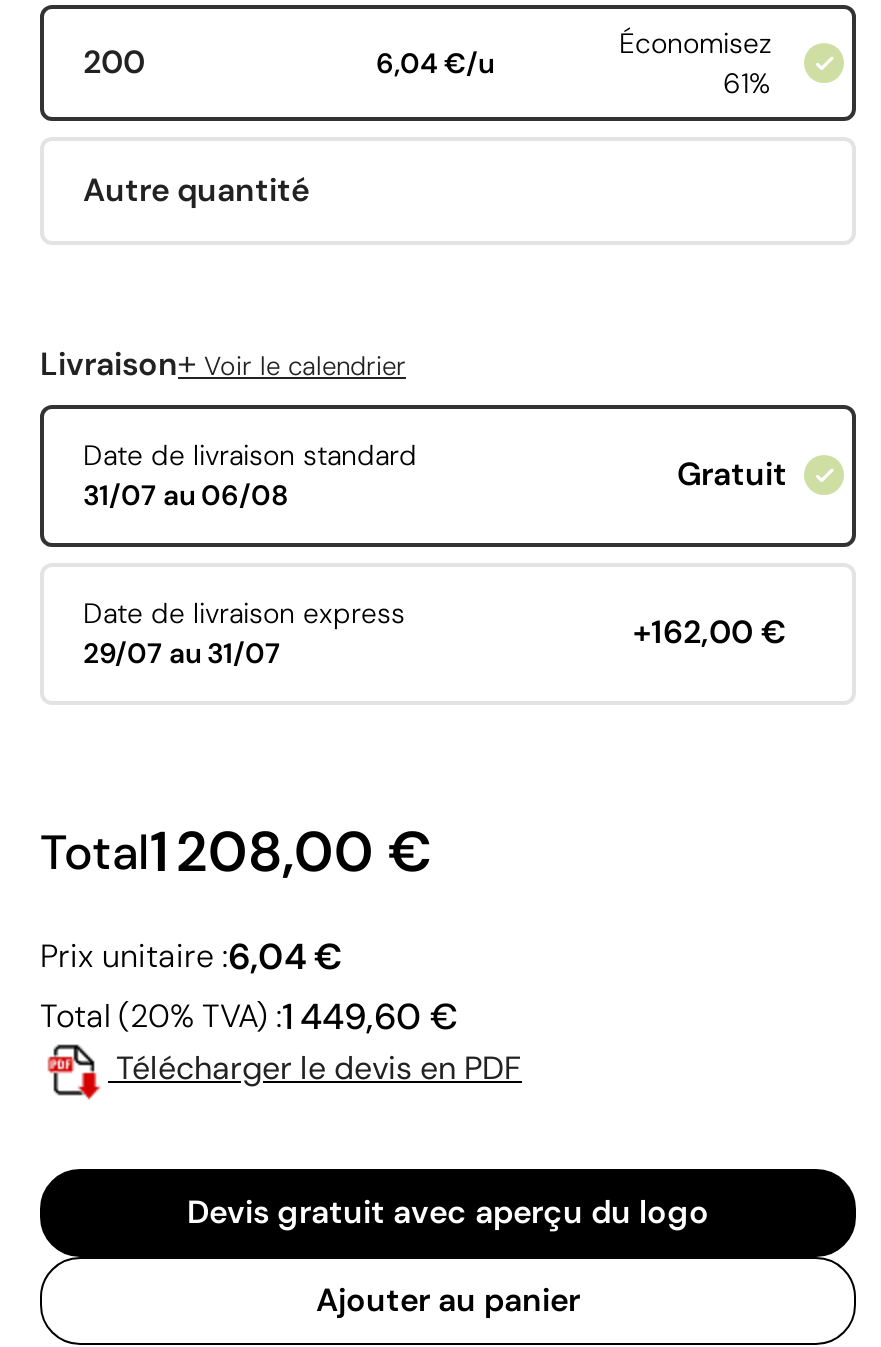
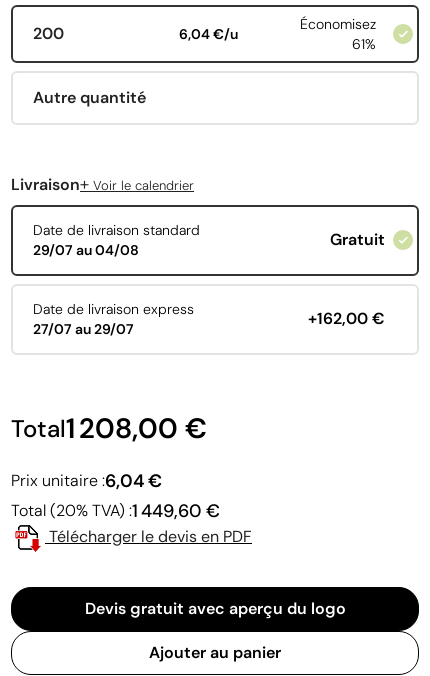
- 31/07 au 06/08
+ 29/07 au 04/08

- 29/07 au 31/07
+ 27/07 au 29/07
